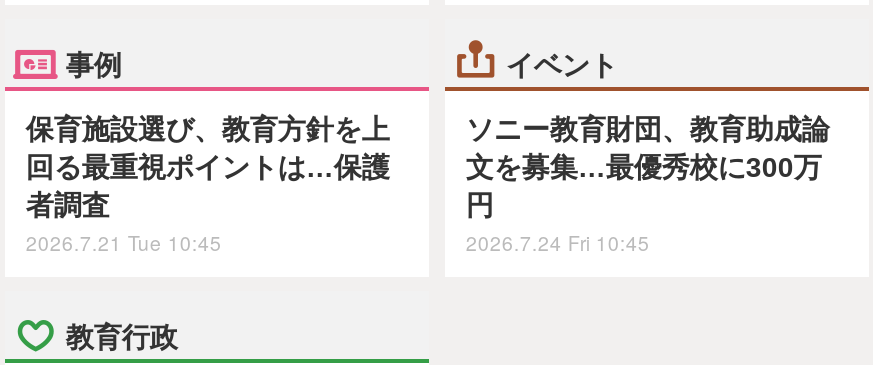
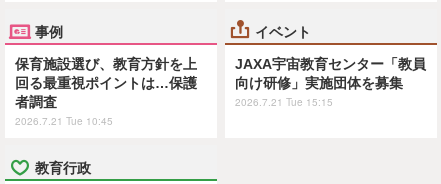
- ソニー教育財団、教育助成論
- 文を募集…最優秀校に300万
- 円
- 2026.7.24 Fri 10:45
+ JAXA宇宙教育センター「教員
+ 向け研修」実施団体を募集
+ 2026.7.21 Tue 15:15
